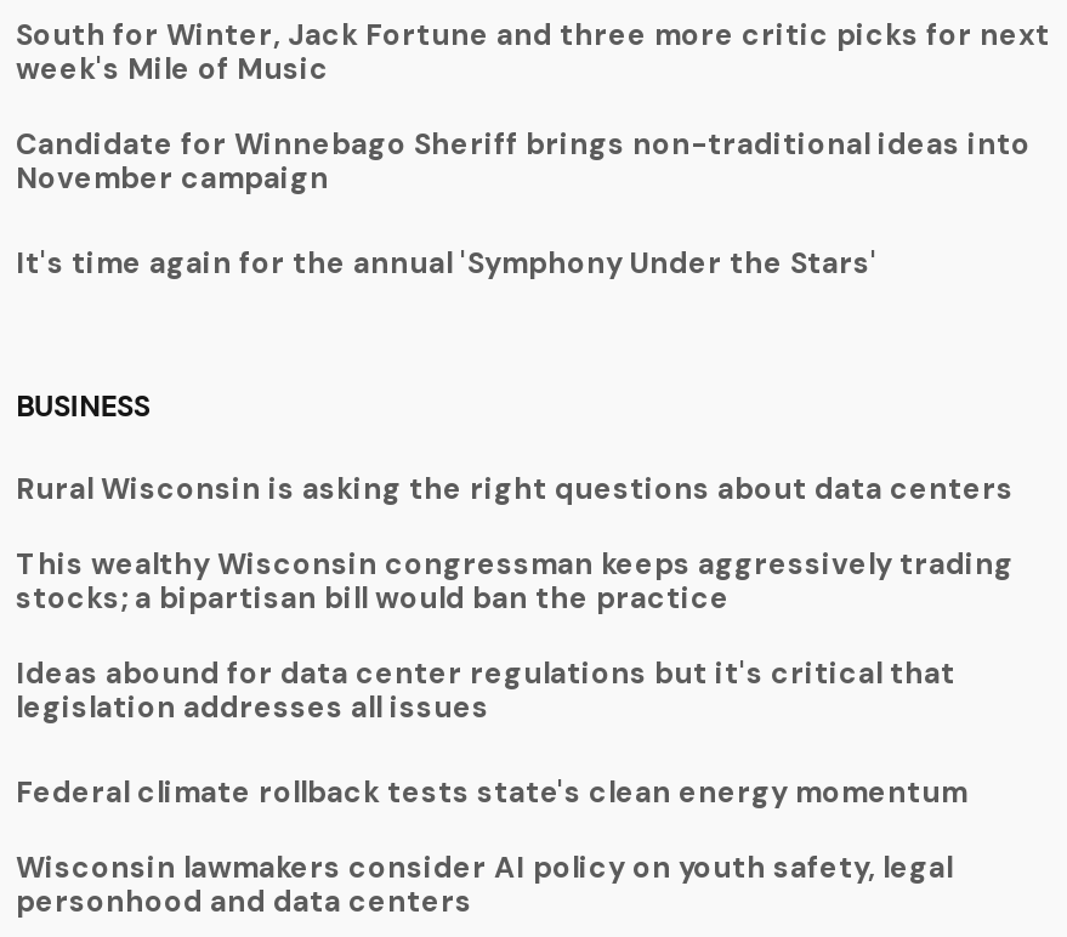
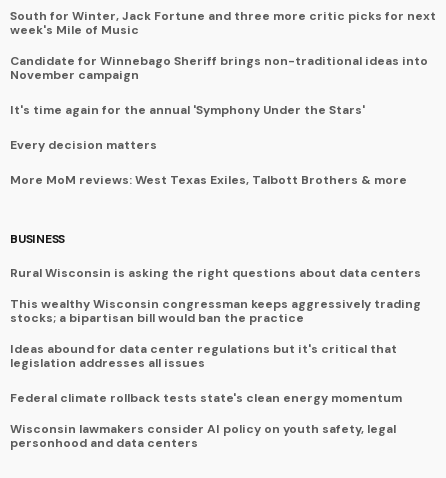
+ Every decision matters
+ More MoM reviews: West Texas Exiles, Talbott Brothers & more
